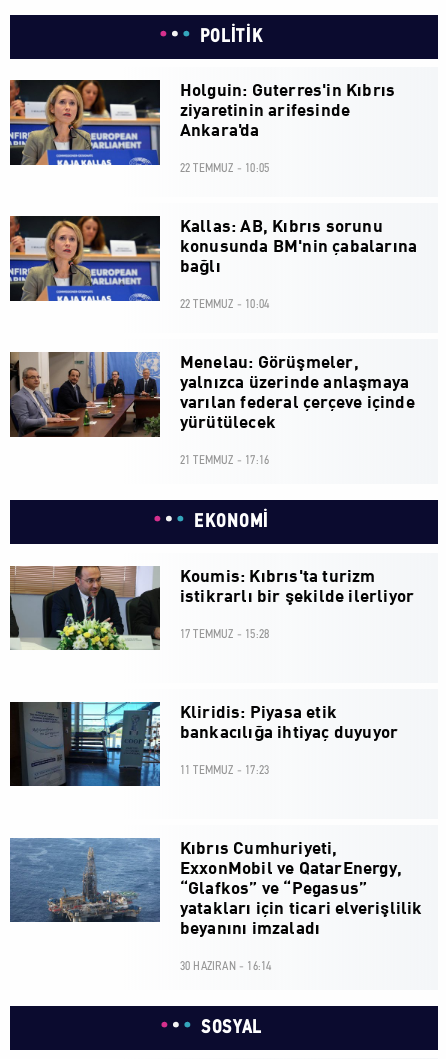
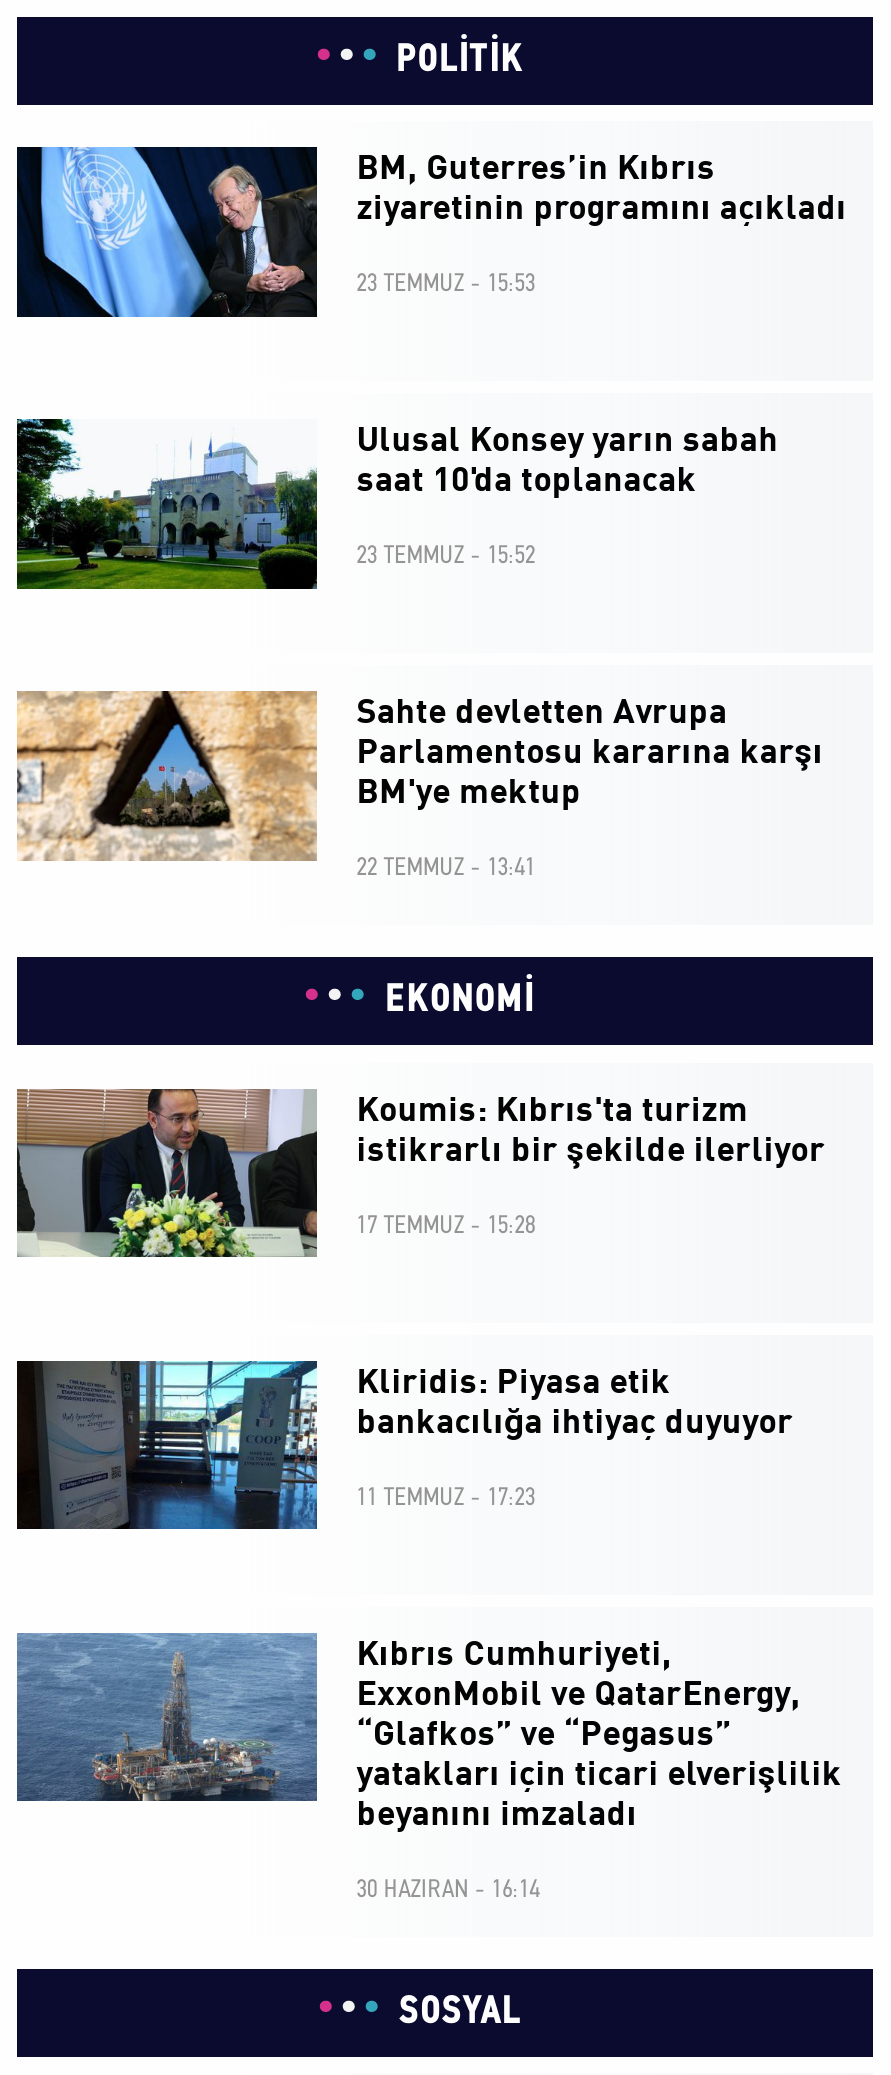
- [image]
- Holguin: Guterres'in Kıbrıs
- ziyaretinin arifesinde
- Ankara'da
+ [image]
+ BM, Guterres’in Kıbrıs
+ ziyaretinin programını açıkladı

- 22 TEMMUZ - 10:05
+ 23 TEMMUZ - 15:53

- [image]
- Kallas: AB, Kıbrıs sorunu
- konusunda BM'nin çabalarına
- bağlı
+ [image]
+ Ulusal Konsey yarın sabah
+ saat 10'da toplanacak

- 22 TEMMUZ - 10:04
+ 23 TEMMUZ - 15:52

- [image]
- Menelau: Görüşmeler,
- yalnızca üzerinde anlaşmaya
- varılan federal çerçeve içinde
- yürütülecek
+ [image]
+ Sahte devletten Avrupa
+ Parlamentosu kararına karşı
+ BM'ye mektup

- 21 TEMMUZ - 17:16
+ 22 TEMMUZ - 13:41
